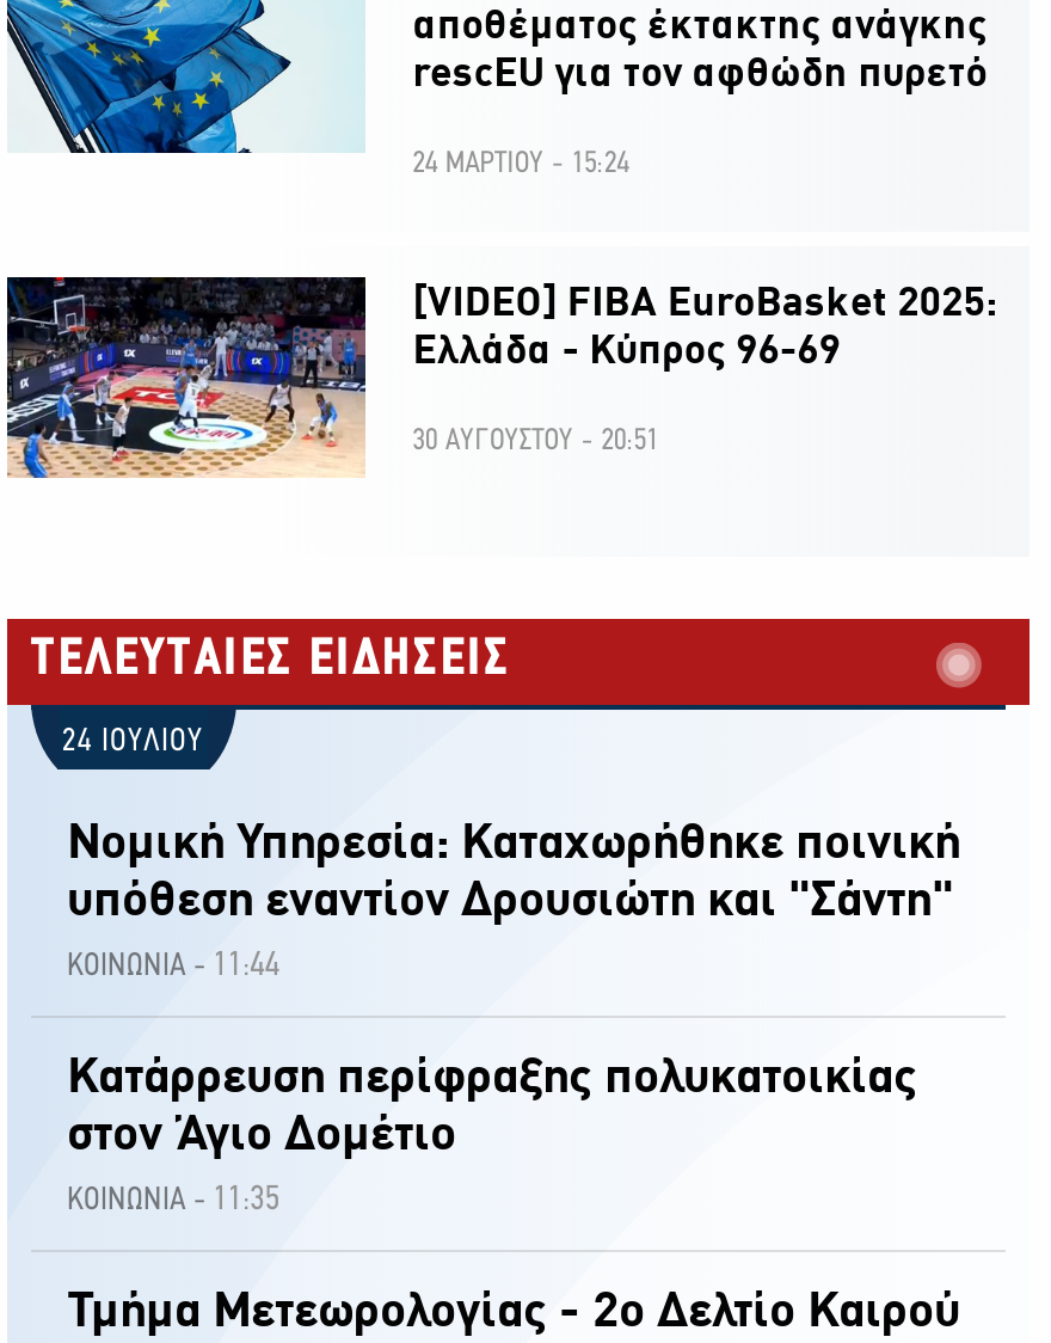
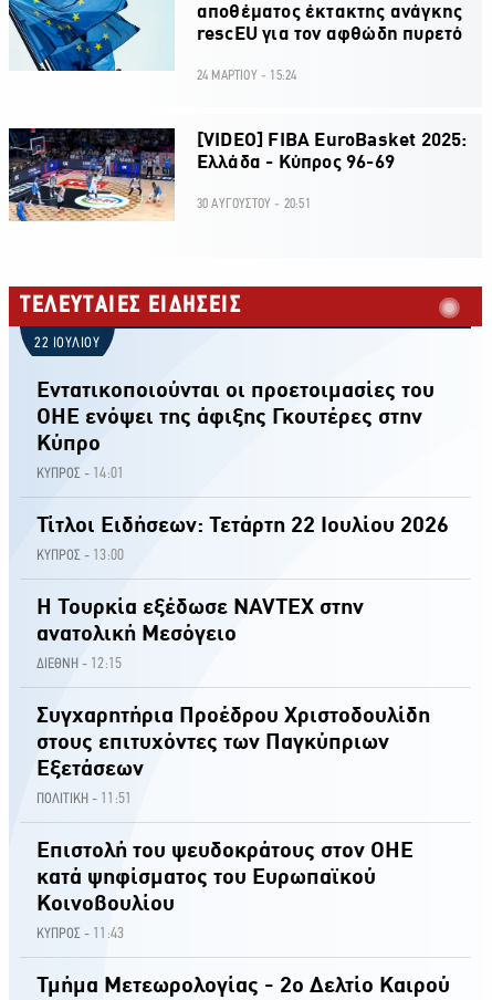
- 24 ΙΟΥΛΙΟΥ
- Νομική Υπηρεσία: Καταχωρήθηκε ποινική
- υπόθεση εναντίον Δρουσιώτη και "Σάντη"
- ΚΟΙΝΩΝΙΑ - 11:44
- Κατάρρευση περίφραξης πολυκατοικίας
- στον Άγιο Δομέτιο
- ΚΟΙΝΩΝΙΑ - 11:35
+ 22 ΙΟΥΛΙΟΥ
+ Εντατικοποιούνται οι προετοιμασίες του
+ ΟΗΕ ενόψει της άφιξης Γκουτέρες στην
+ Κύπρο
+ ΚΥΠΡΟΣ - 14:01
+ Τίτλοι Ειδήσεων: Τετάρτη 22 Ιουλίου 2026
+ ΚΥΠΡΟΣ - 13:00
+ Η Τουρκία εξέδωσε NAVTEX στην
+ ανατολική Μεσόγειο
+ ΔΙΕΘΝΗ - 12:15
+ Συγχαρητήρια Προέδρου Χριστοδουλίδη
+ στους επιτυχόντες των Παγκύπριων
+ Εξετάσεων
+ ΠΟΛΙΤΙΚΗ - 11:51
+ Επιστολή του ψευδοκράτους στον ΟΗΕ
+ κατά ψηφίσματος του Ευρωπαϊκού
+ Κοινοβουλίου
+ ΚΥΠΡΟΣ - 11:43
